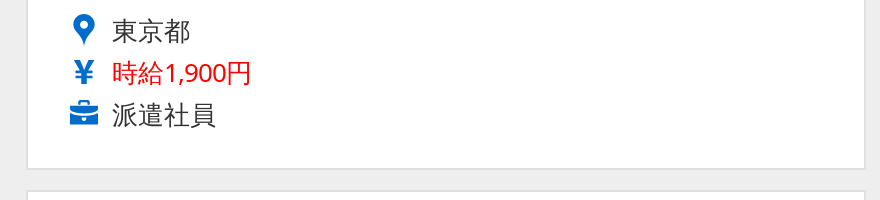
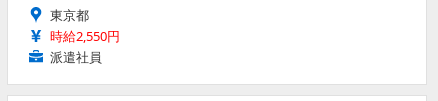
- 時給1,900円
+ 時給2,550円
